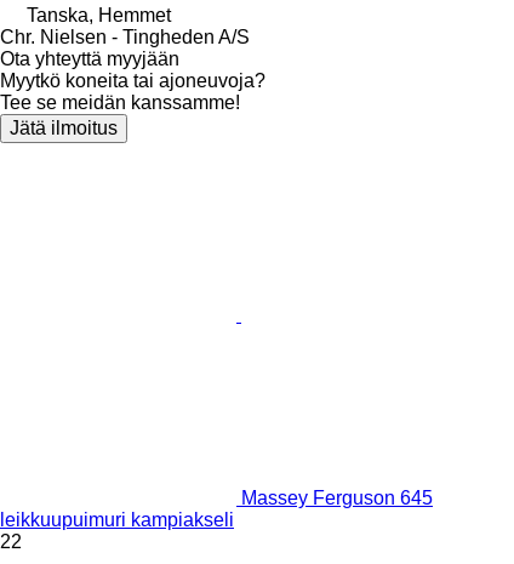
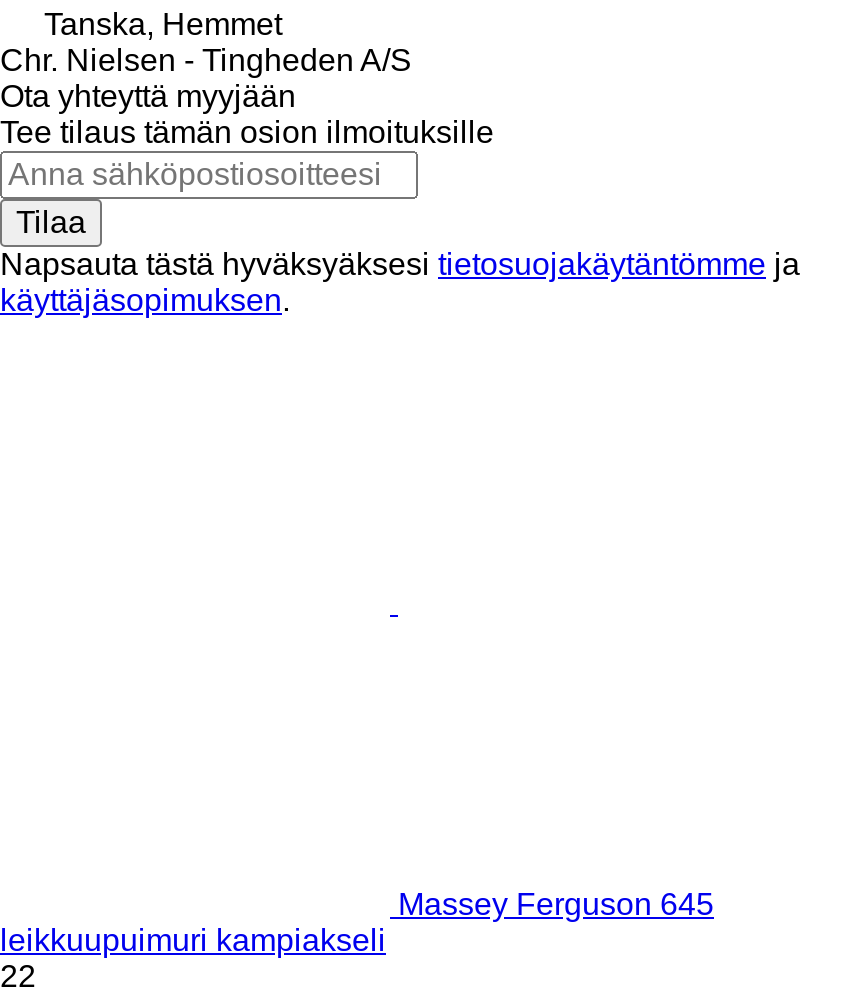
- Myytkö koneita tai ajoneuvoja?
- Tee se meidän kanssamme!
- Jätä ilmoitus
+ Tee tilaus tämän osion ilmoituksille
+ Tilaa
+ Napsauta tästä hyväksyäksesi tietosuojakäytäntömme ja
+ käyttäjäsopimuksen.
